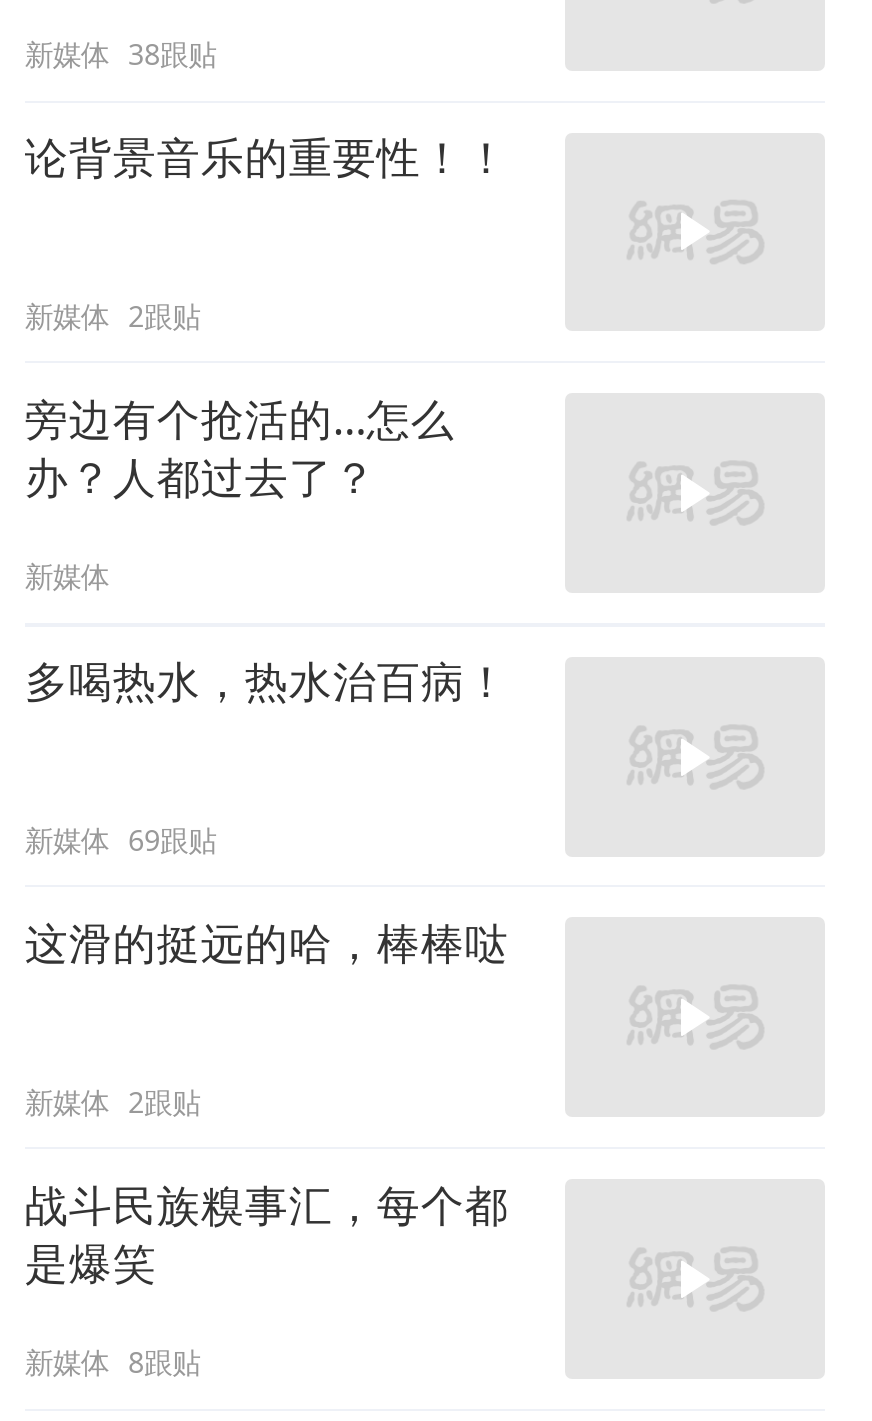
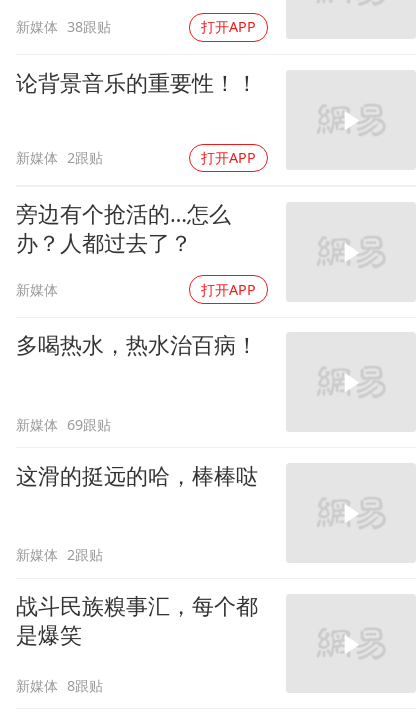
+ 打开APP

+ 打开APP

+ 打开APP
